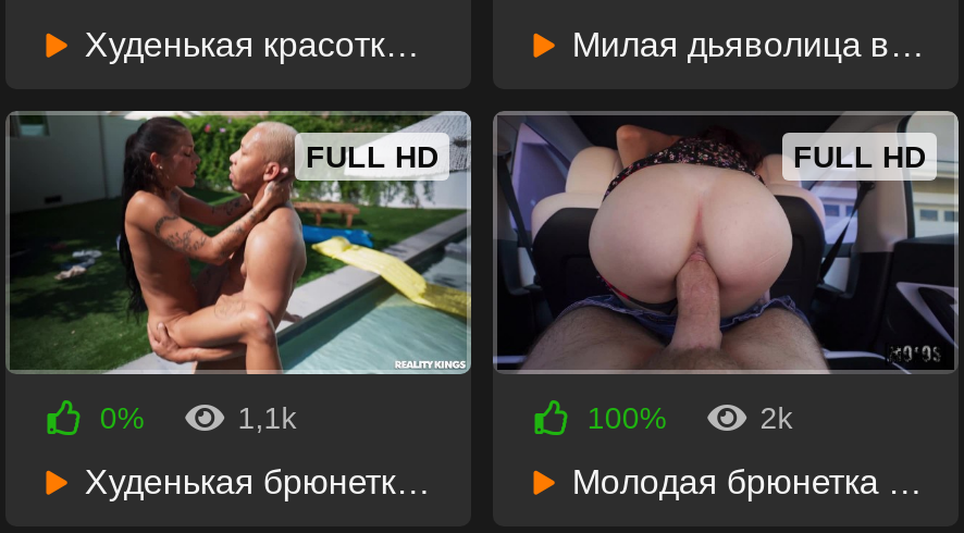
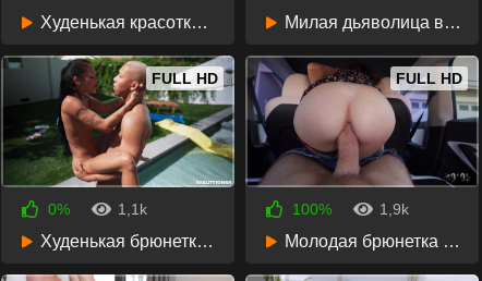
- 2k
+ 1,9k
